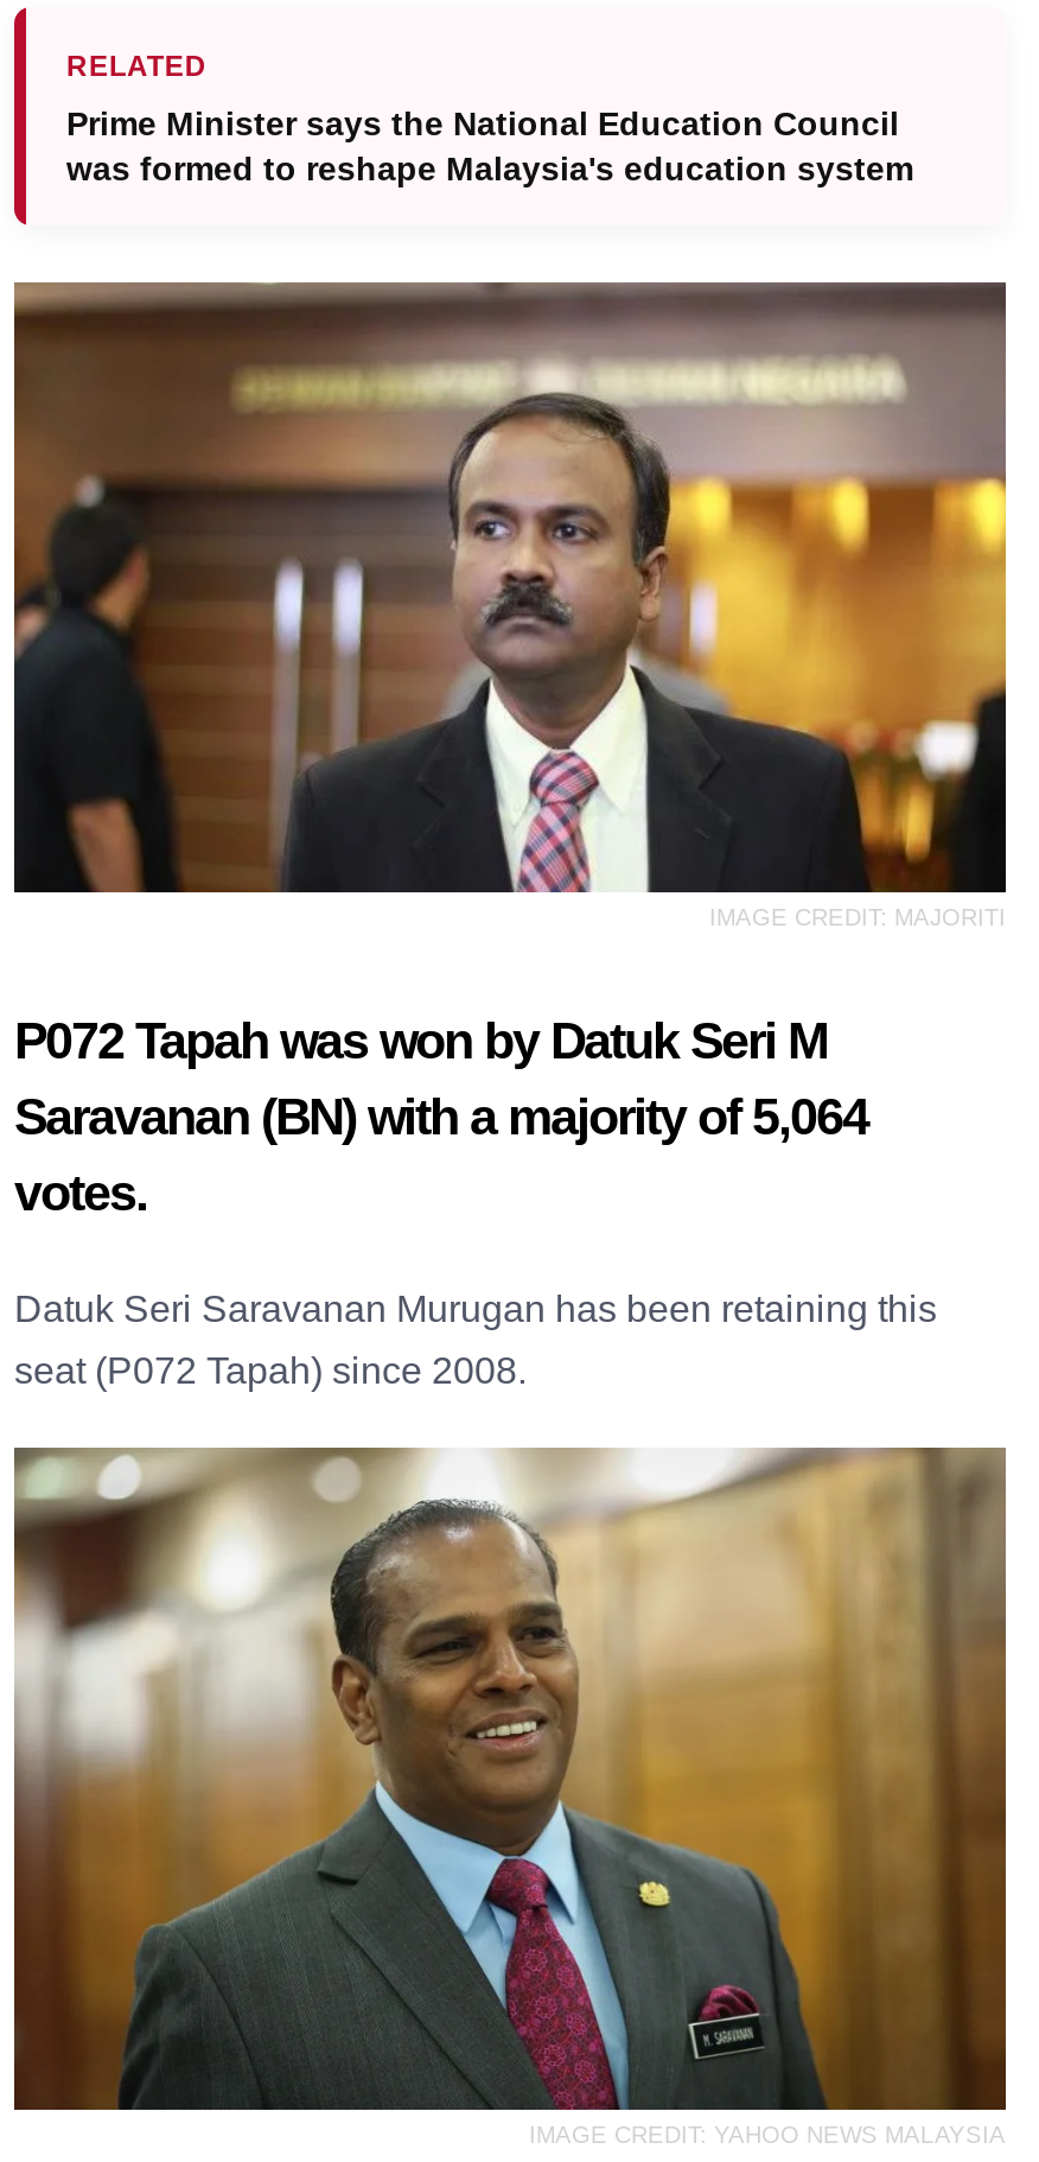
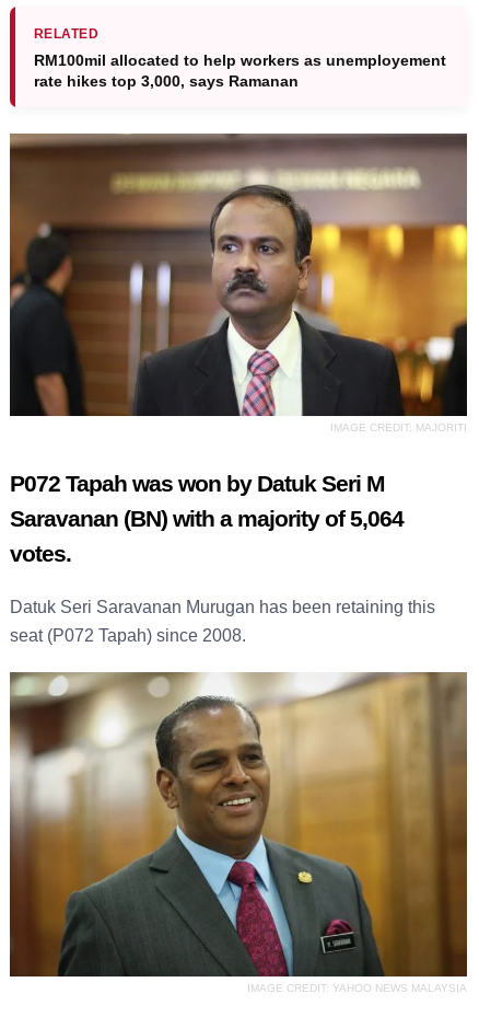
- Prime Minister says the National Education Council
- was formed to reshape Malaysia's education system
+ RM100mil allocated to help workers as unemployement
+ rate hikes top 3,000, says Ramanan
